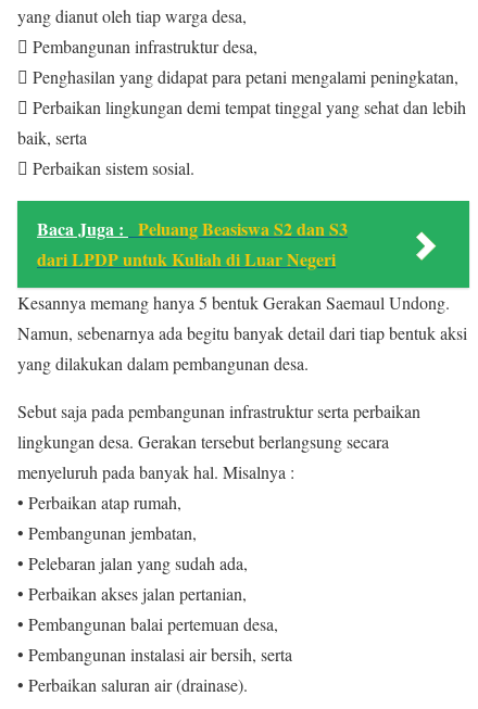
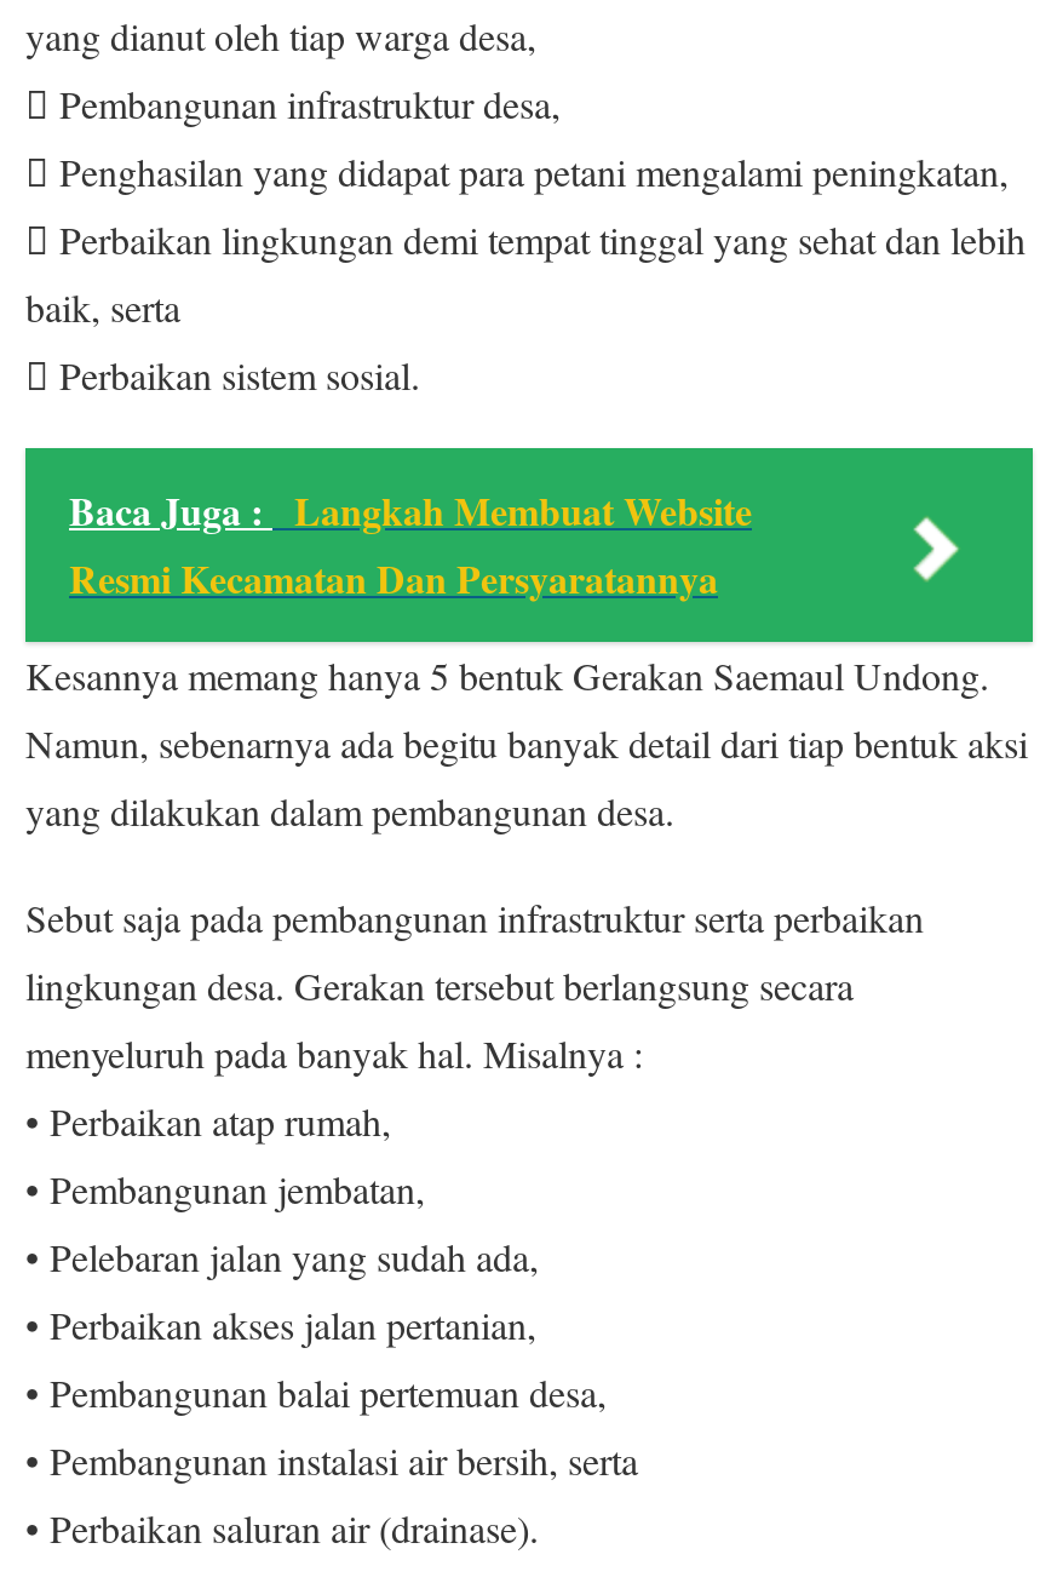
- Baca Juga : Peluang Beasiswa S2 dan S3
- dari LPDP untuk Kuliah di Luar Negeri
+ Baca Juga : Langkah Membuat Website
+ Resmi Kecamatan Dan Persyaratannya
